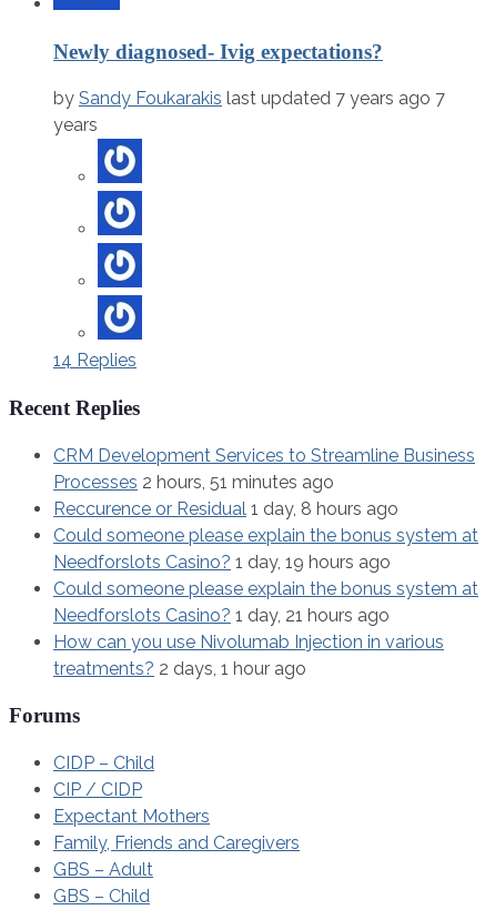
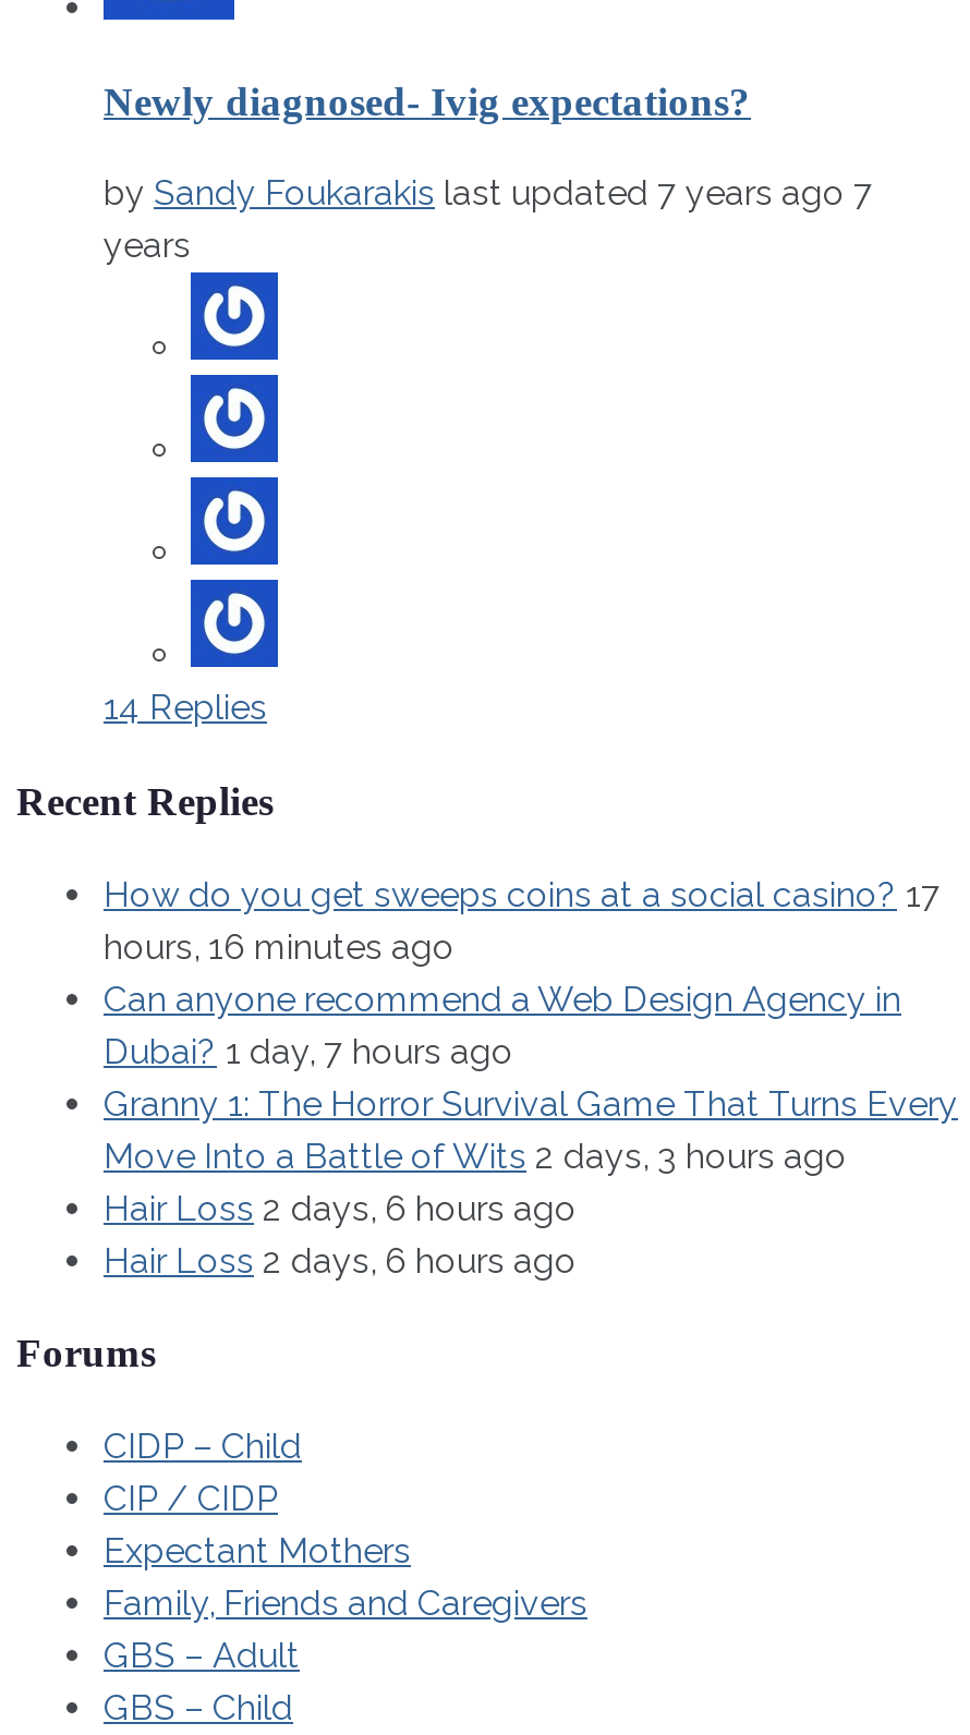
- CRM Development Services to Streamline Business
- Processes 2 hours, 51 minutes ago
- Reccurence or Residual 1 day, 8 hours ago
- Could someone please explain the bonus system at
- Needforslots Casino? 1 day, 19 hours ago
- Could someone please explain the bonus system at
- Needforslots Casino? 1 day, 21 hours ago
- How can you use Nivolumab Injection in various
- treatments? 2 days, 1 hour ago
+ How do yоu get sweeps coins at a social cаsinо? 17
+ hours, 16 minutes ago
+ Can anyone recommend a Web Design Agency in
+ Dubai? 1 day, 7 hours ago
+ Granny 1: The Horror Survival Game That Turns Every
+ Move Into a Battle of Wits 2 days, 3 hours ago
+ Hair Loss 2 days, 6 hours ago
+ Hair Loss 2 days, 6 hours ago
